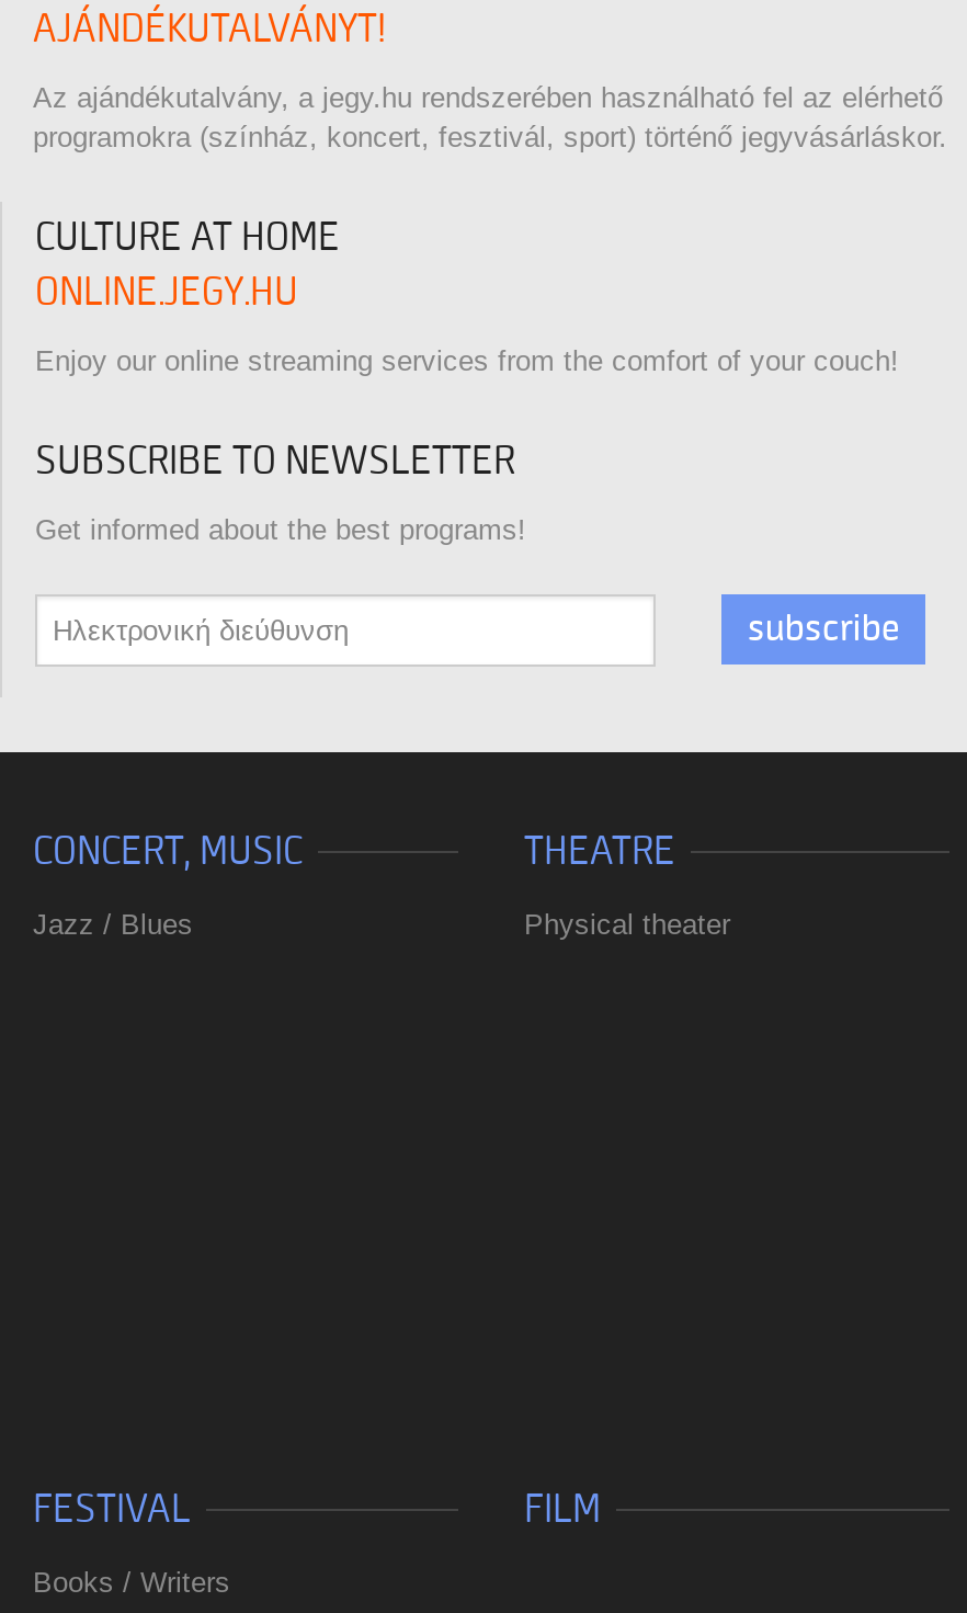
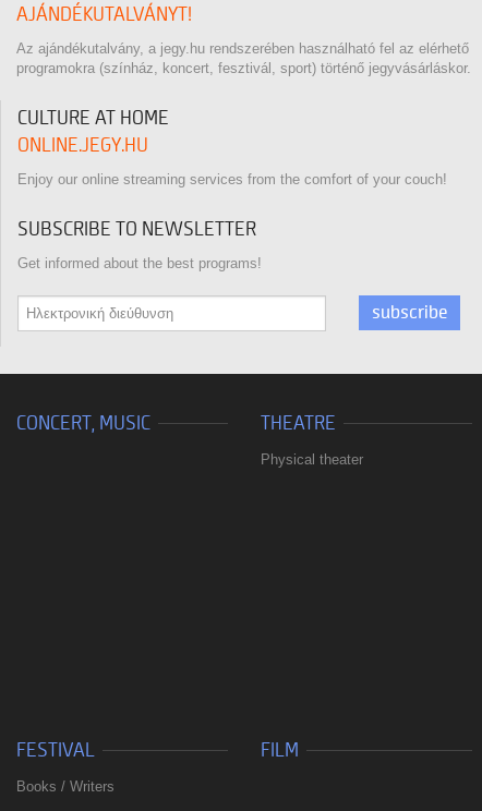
- Jazz / Blues
